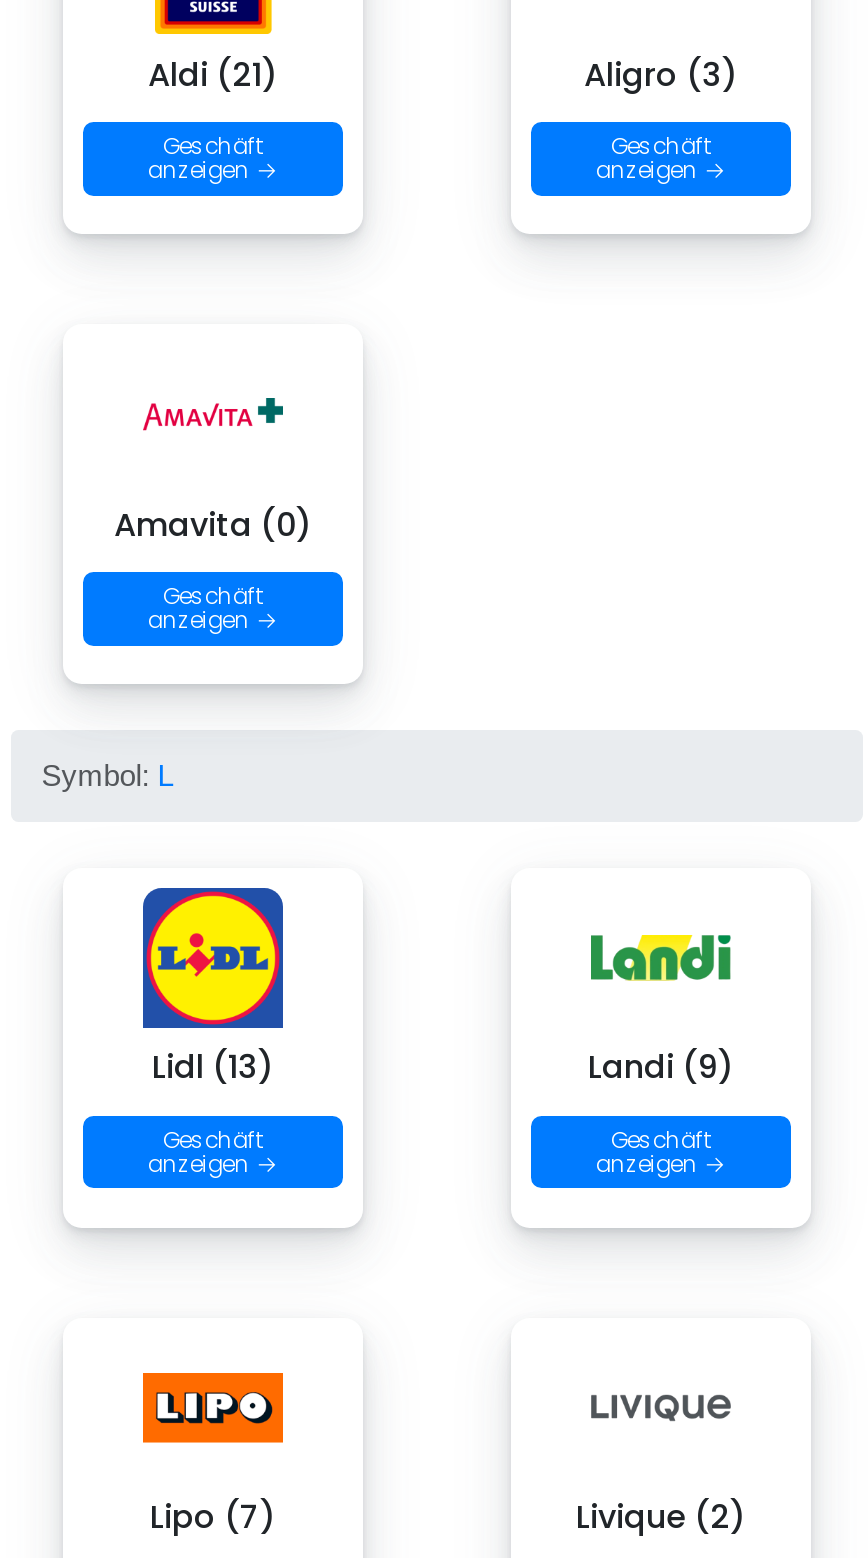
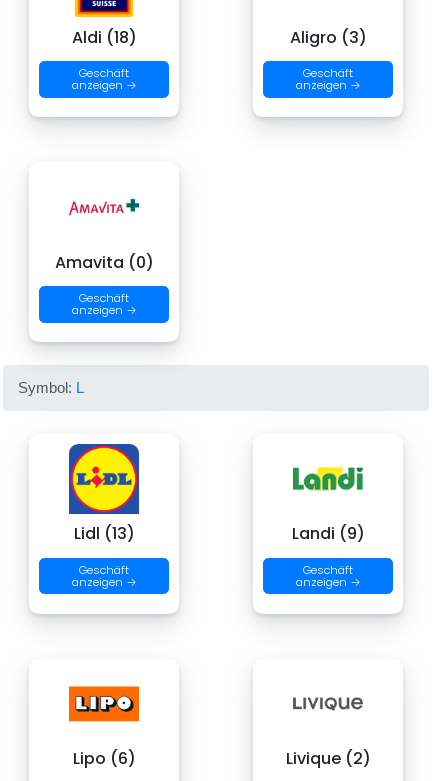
- Aldi (21)
+ Aldi (18)

- Lipo (7)
+ Lipo (6)
